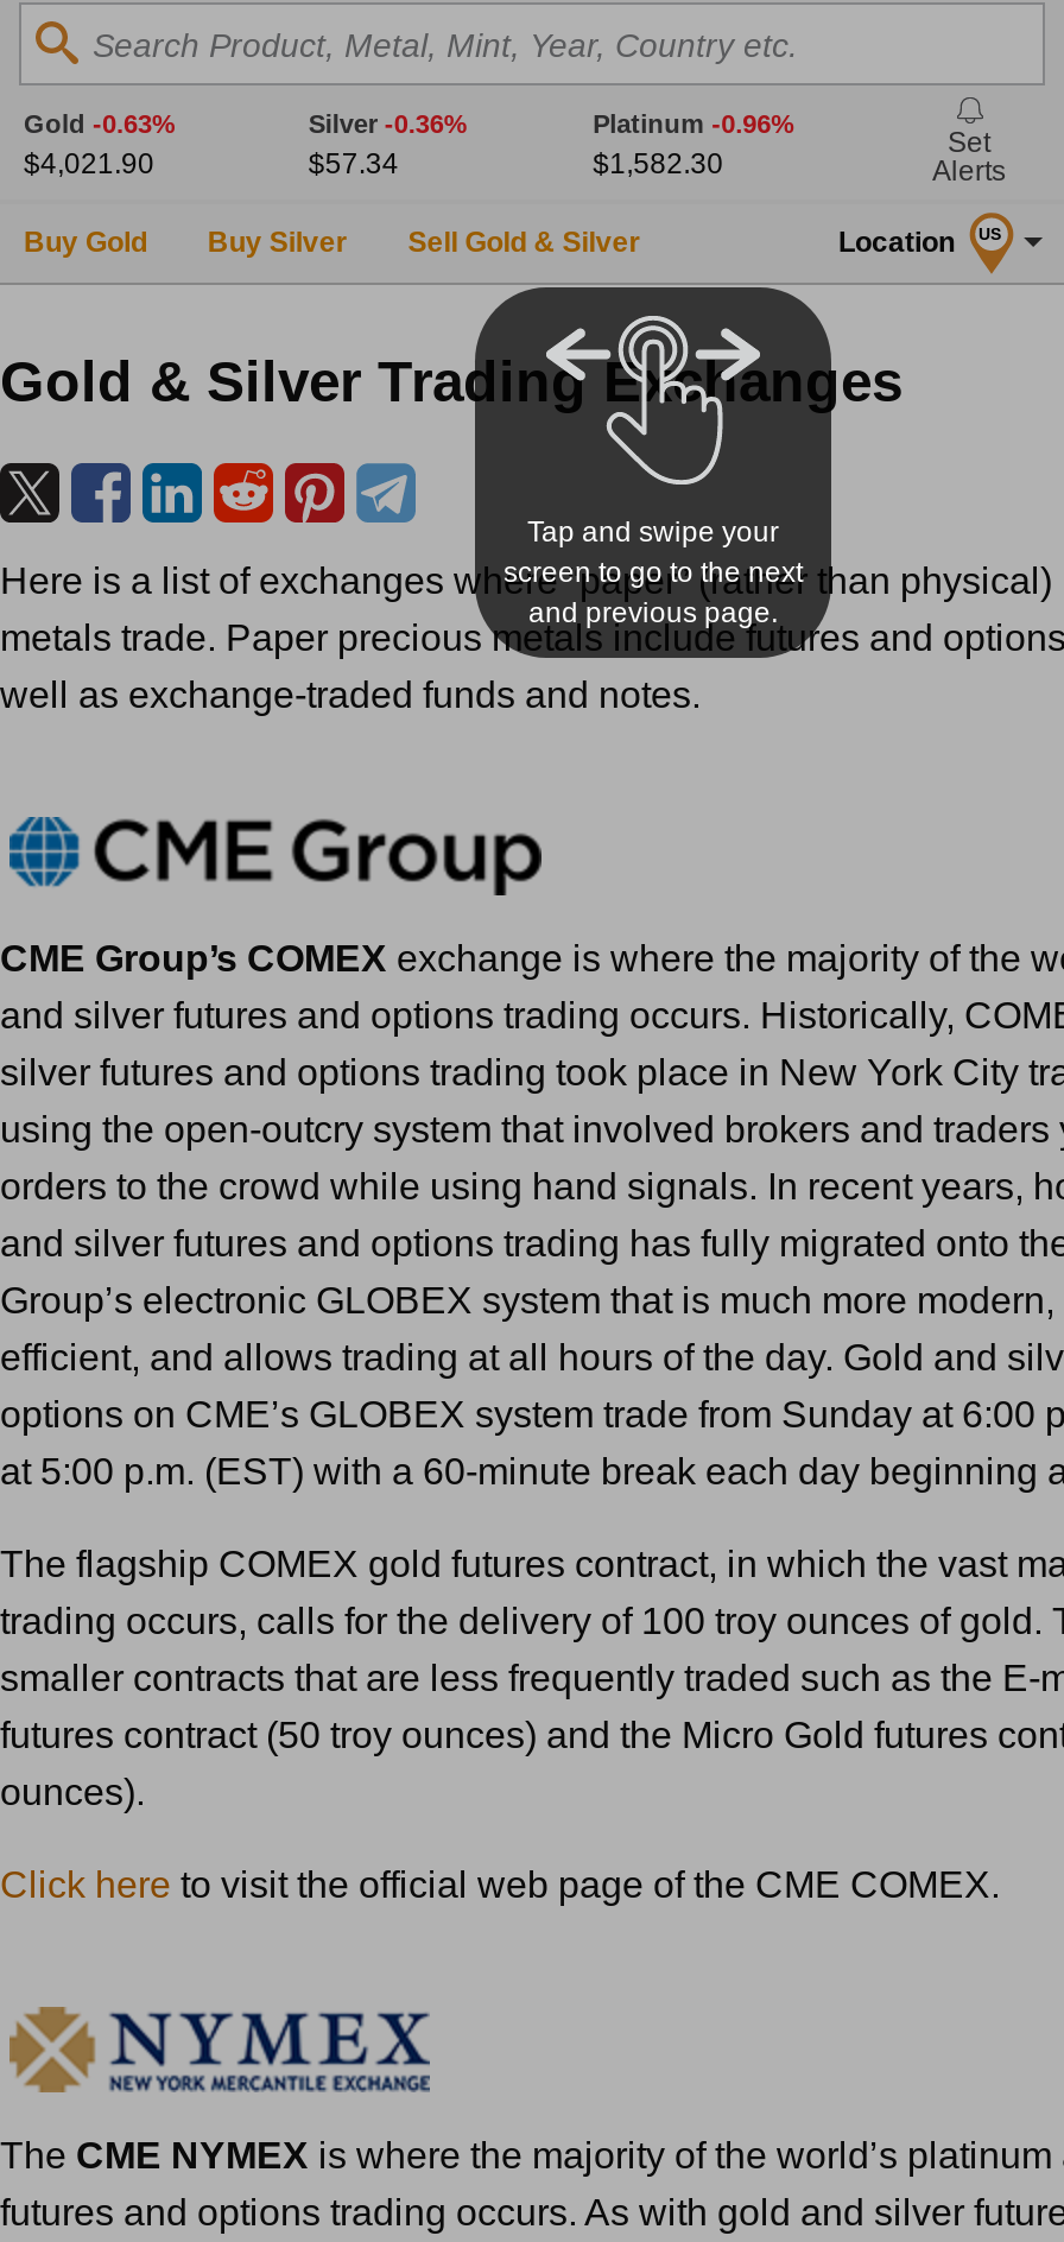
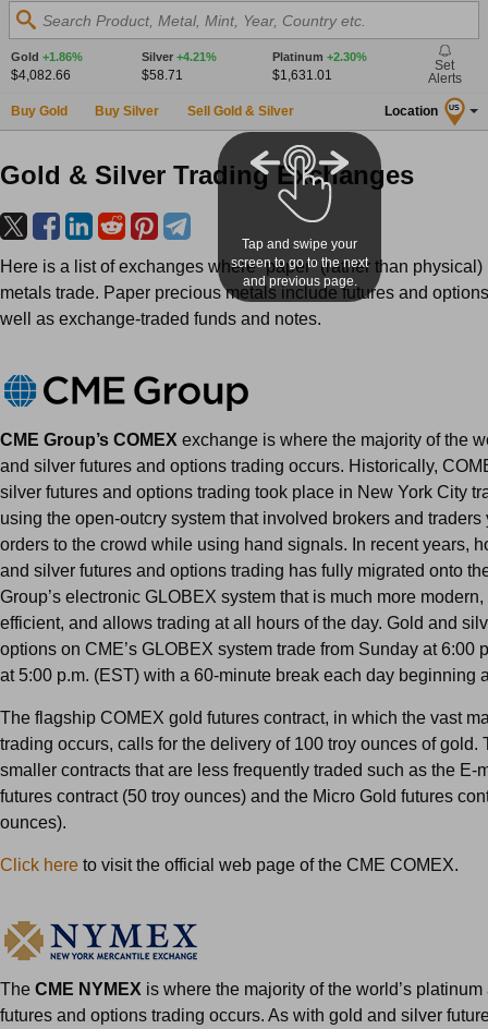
- Gold -0.63%
+ Gold +1.86%

- Silver -0.36%
+ Silver +4.21%

- Platinum -0.96%
+ Platinum +2.30%

- $4,021.90
+ $4,082.66

- $57.34
+ $58.71

- $1,582.30
+ $1,631.01
